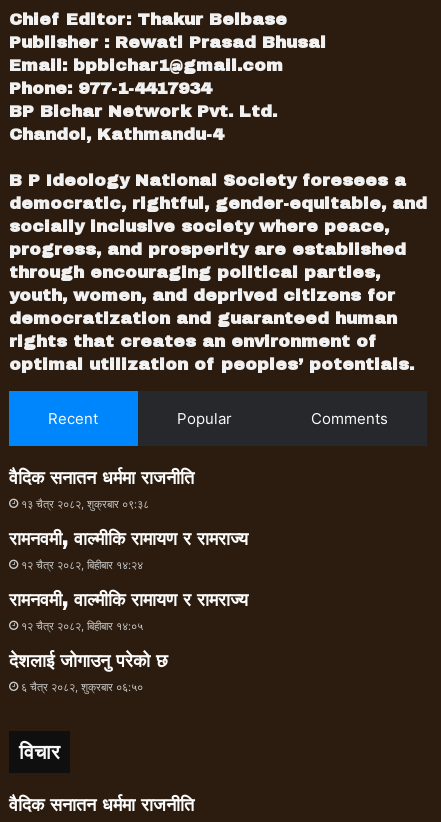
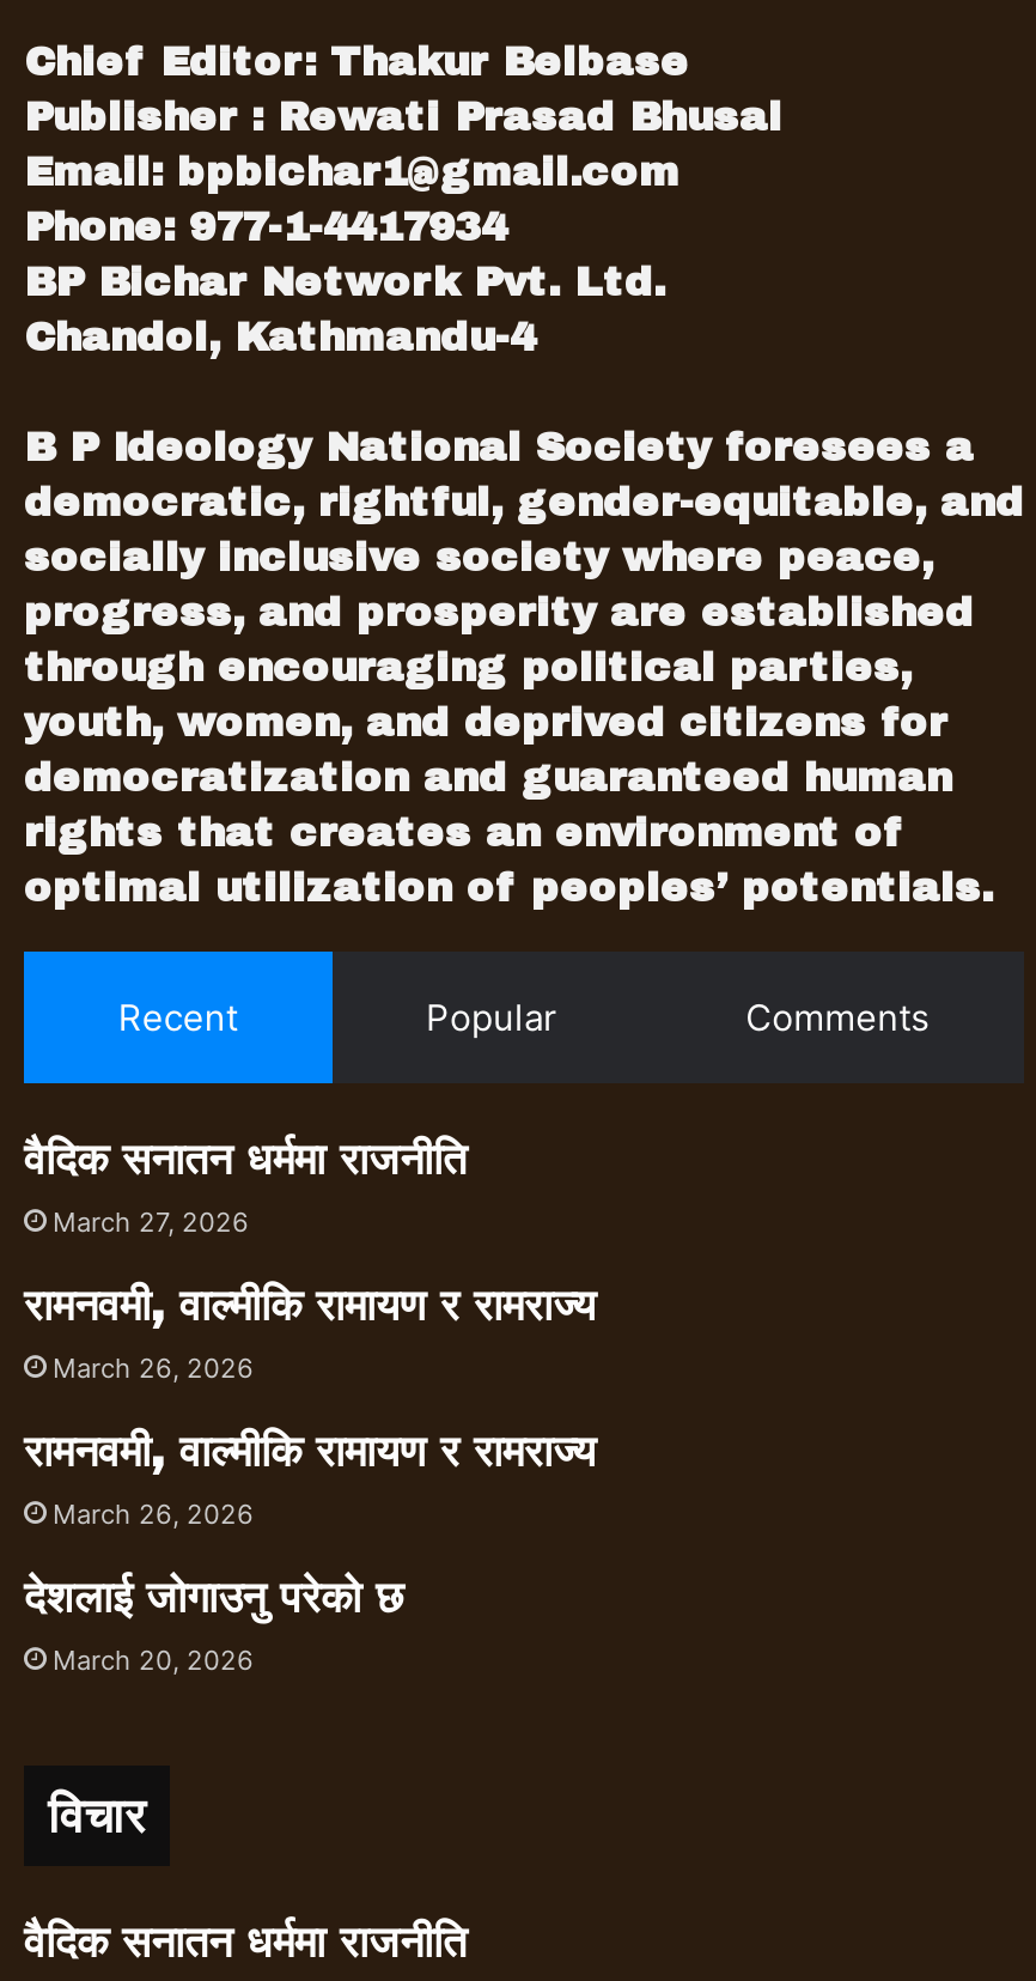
- १३ चैत्र २०८२, शुक्रबार ०९:३८
+ March 27, 2026

- १२ चैत्र २०८२, बिहीबार १४:२४
+ March 26, 2026

- १२ चैत्र २०८२, बिहीबार १४:०५
+ March 26, 2026

- ६ चैत्र २०८२, शुक्रबार ०६:५०
+ March 20, 2026
